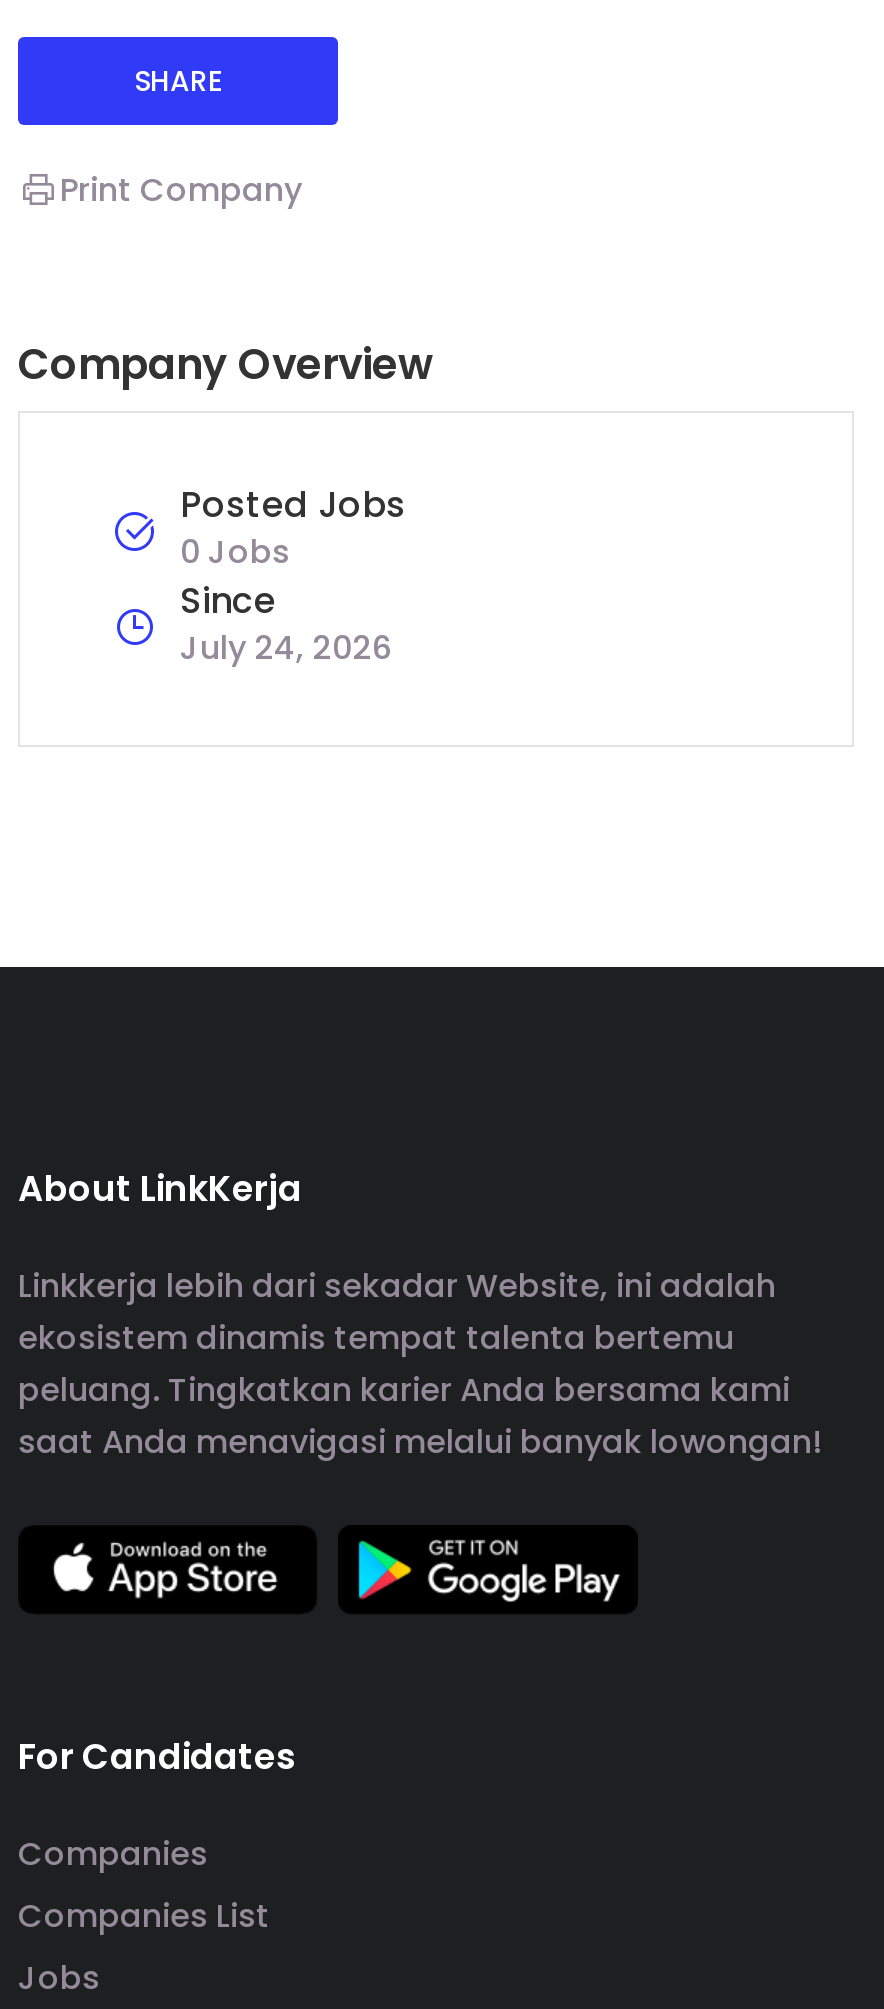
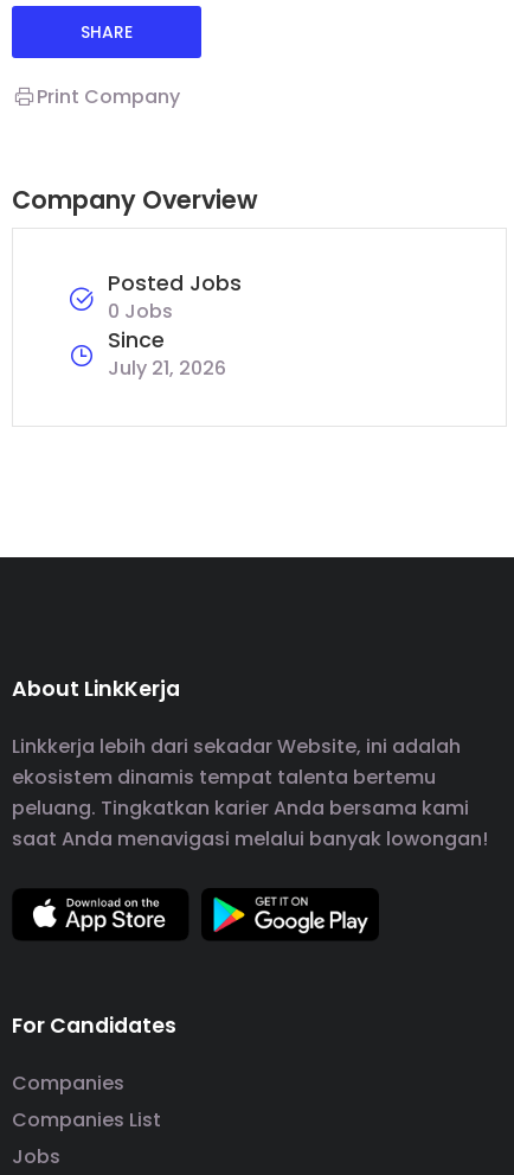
- July 24, 2026
+ July 21, 2026
